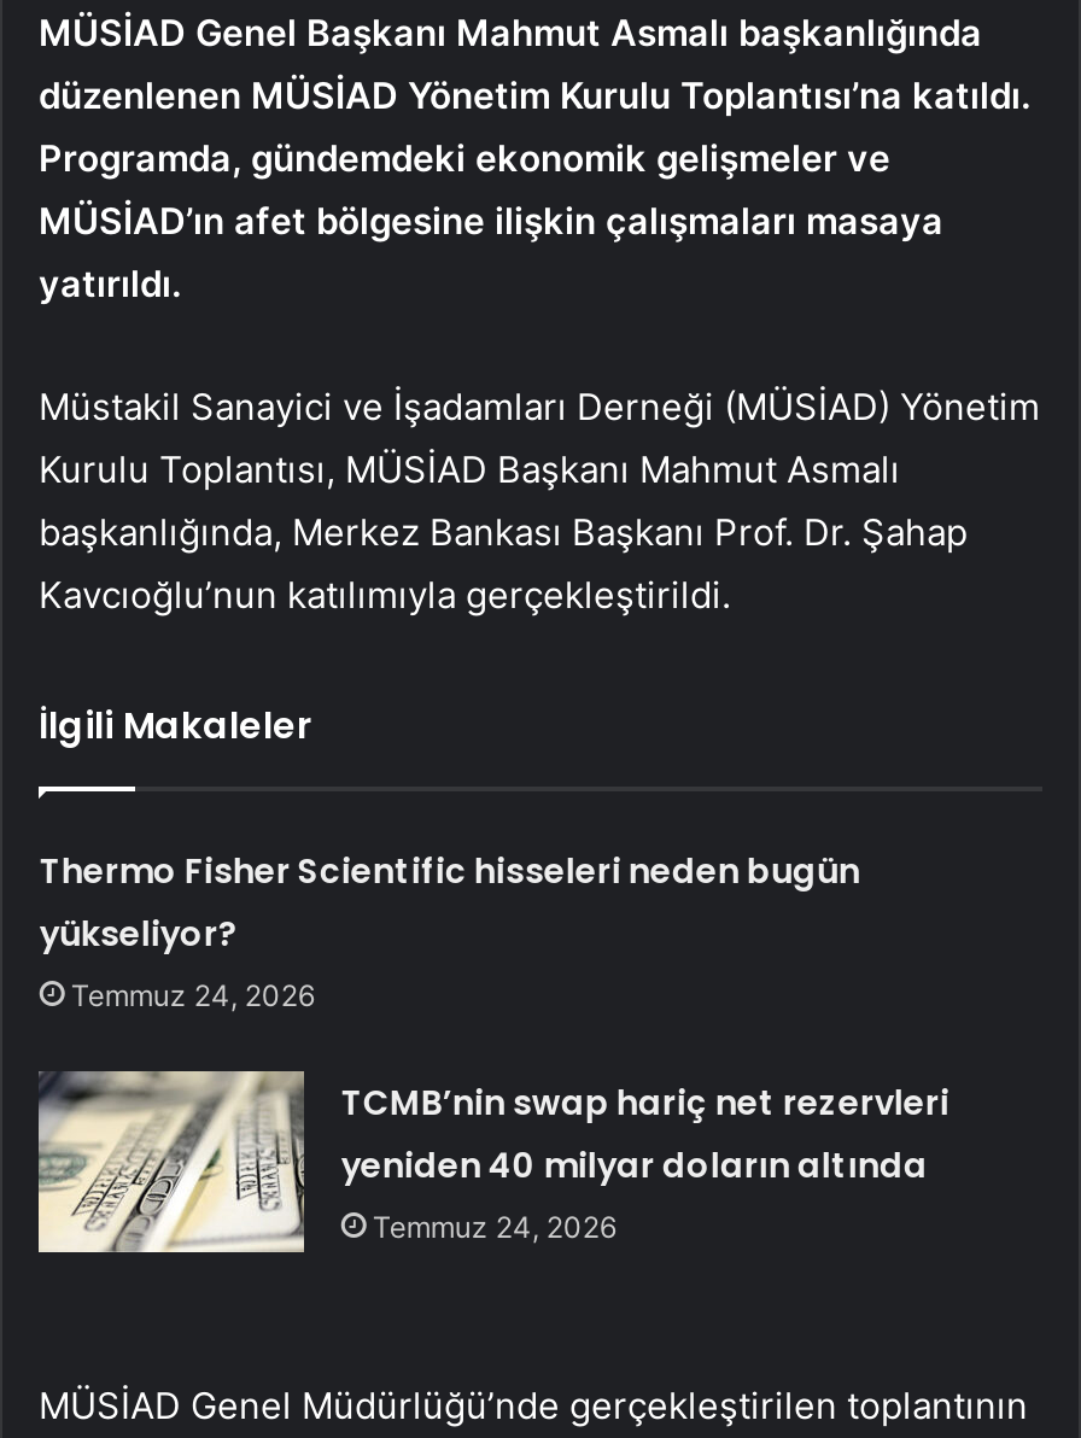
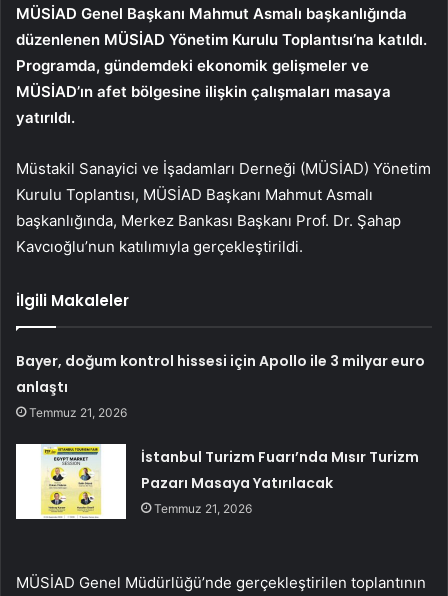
- Thermo Fisher Scientific hisseleri neden bugün
- yükseliyor?
- Temmuz 24, 2026
+ Bayer, doğum kontrol hissesi için Apollo ile 3 milyar euro
+ anlaştı
+ Temmuz 21, 2026

- [image]
- TCMB’nin swap hariç net rezervleri
- yeniden 40 milyar doların altında
- Temmuz 24, 2026
+ [image]
+ İstanbul Turizm Fuarı’nda Mısır Turizm
+ Pazarı Masaya Yatırılacak
+ Temmuz 21, 2026
